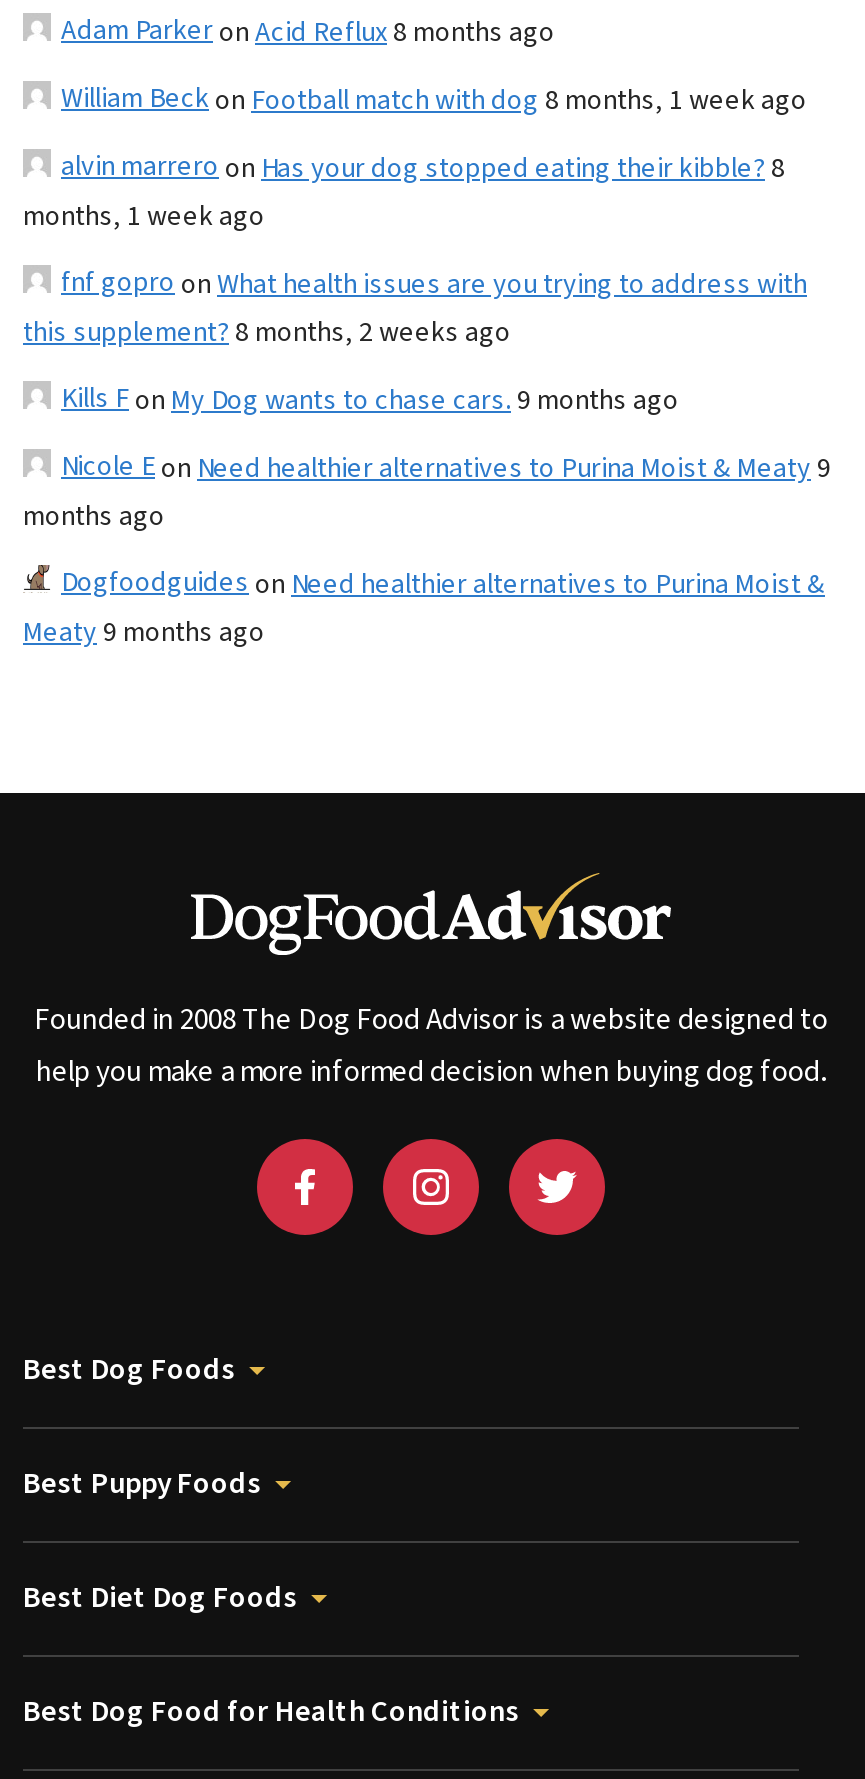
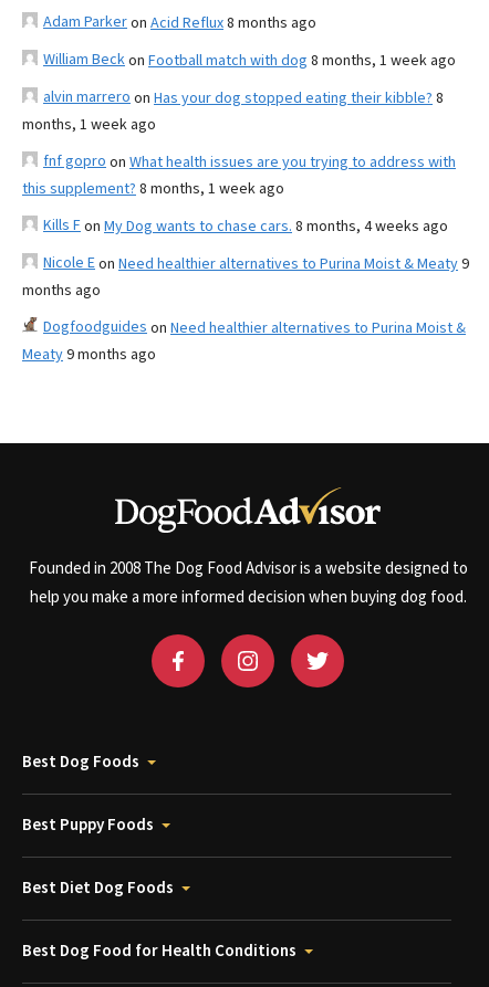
- this supplement? 8 months, 2 weeks ago
+ this supplement? 8 months, 1 week ago

- Kills Fon My Dog wants to chase cars. 9 months ago
+ Kills Fon My Dog wants to chase cars. 8 months, 4 weeks ago
